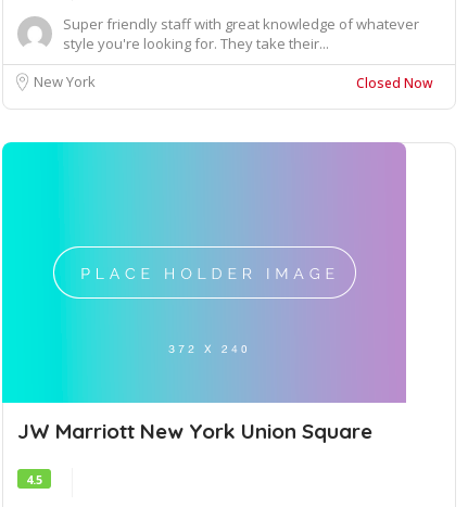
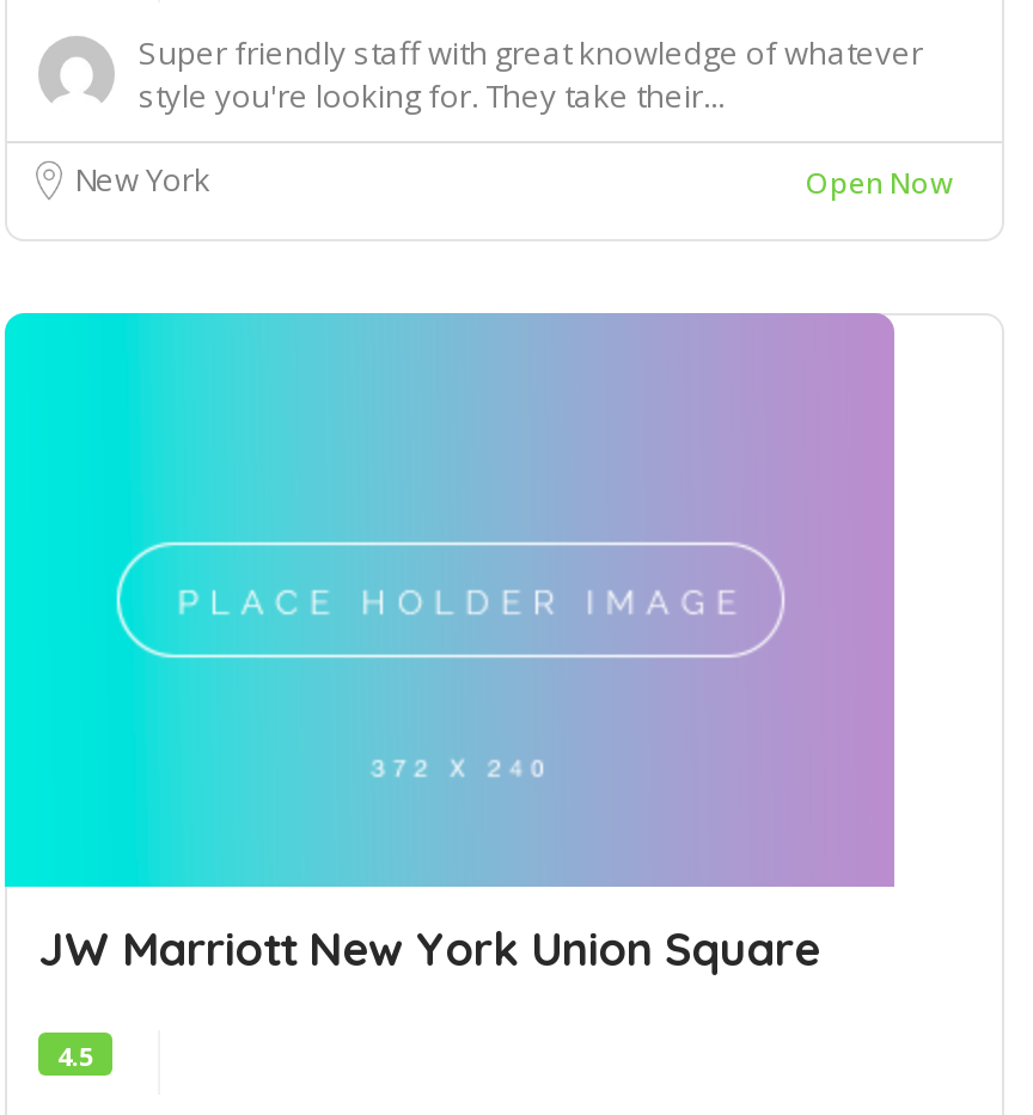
- Closed Now
+ Open Now
